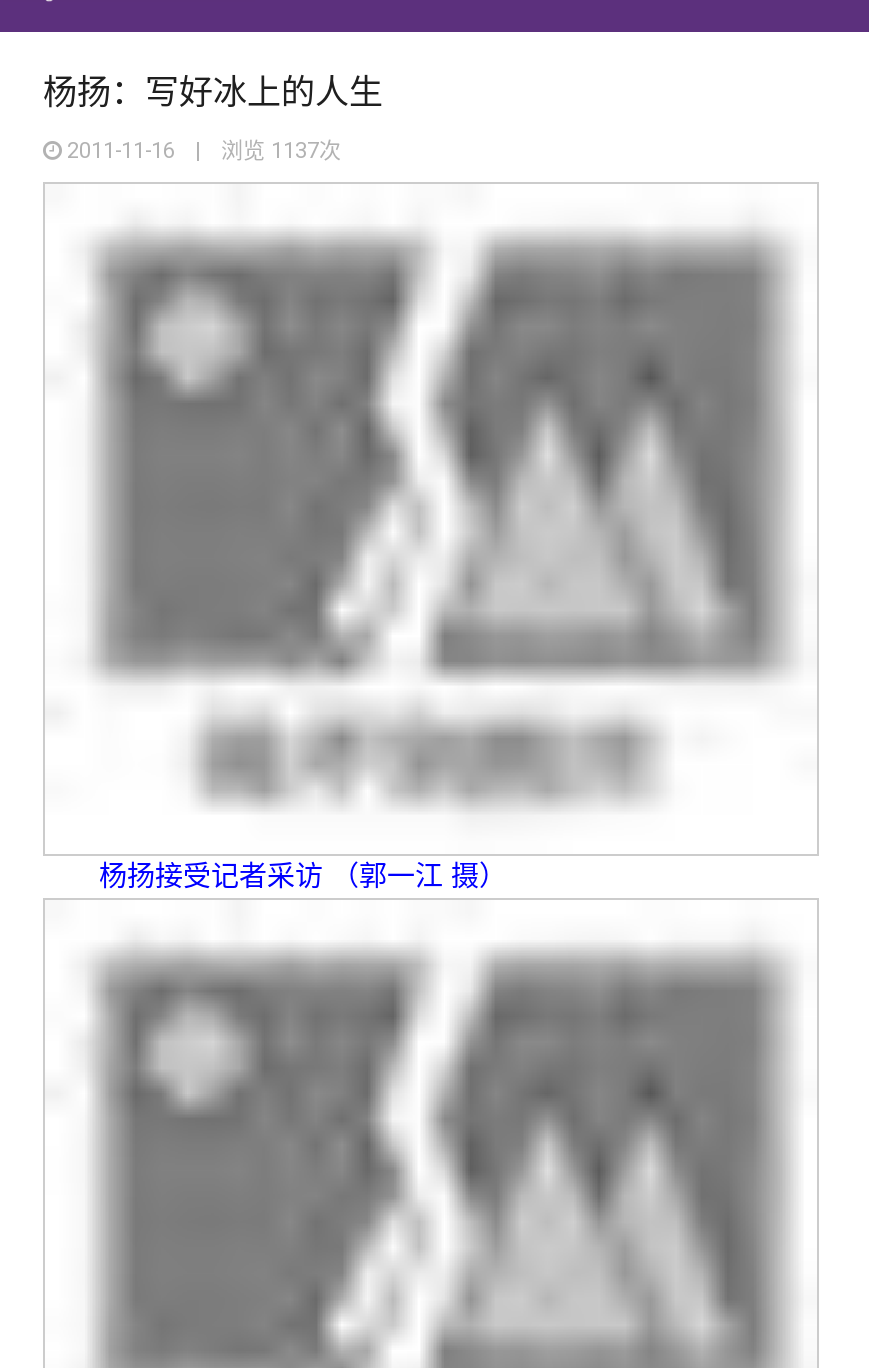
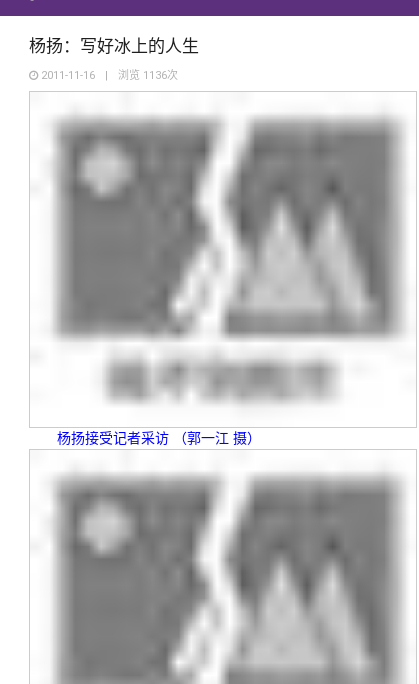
- 浏览1137次
+ 浏览1136次
